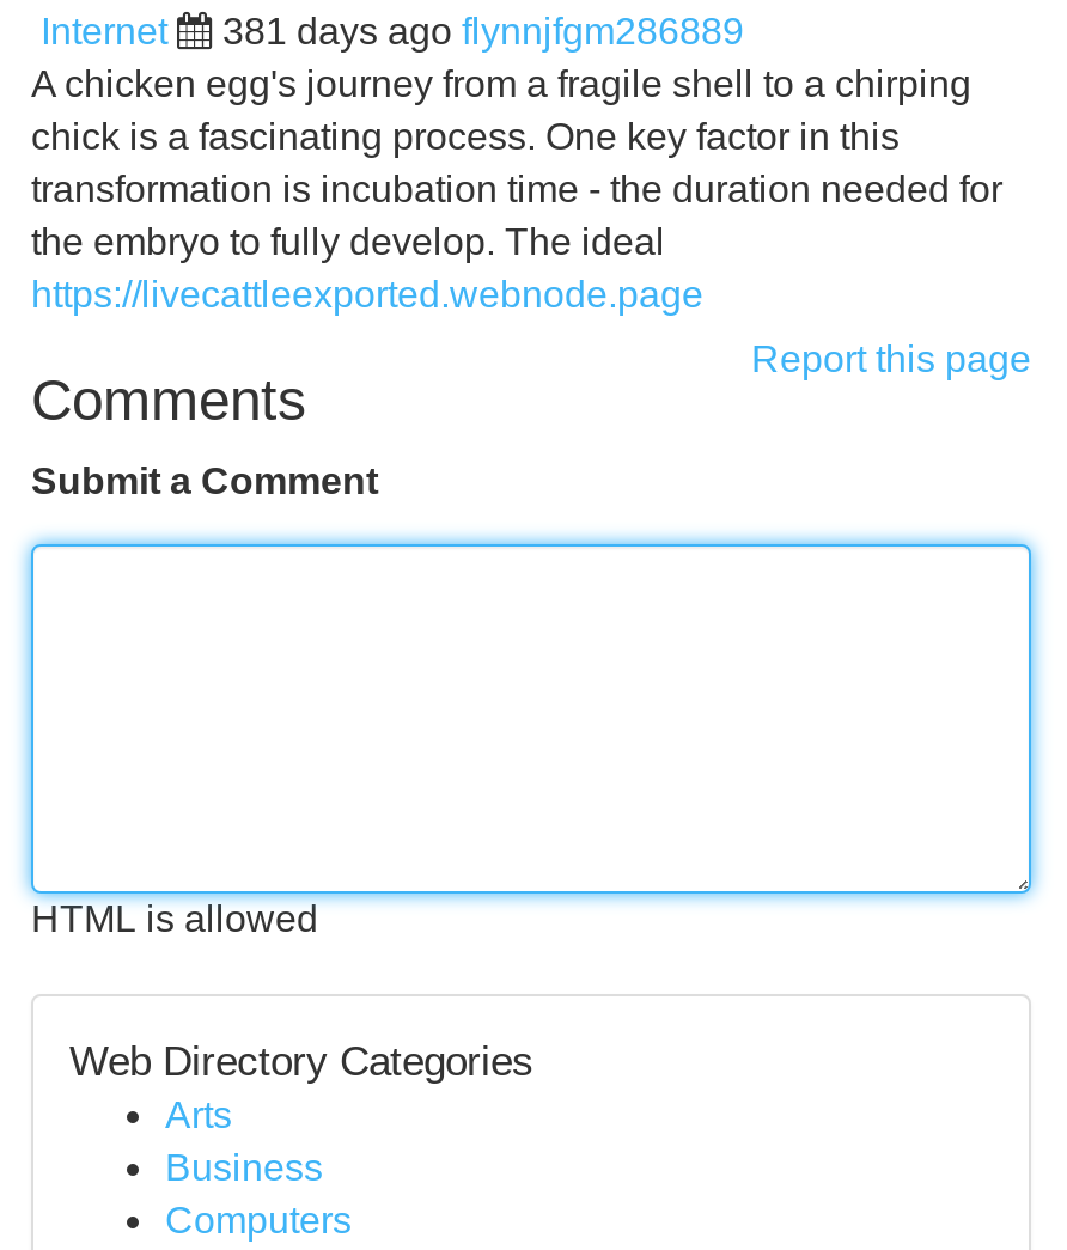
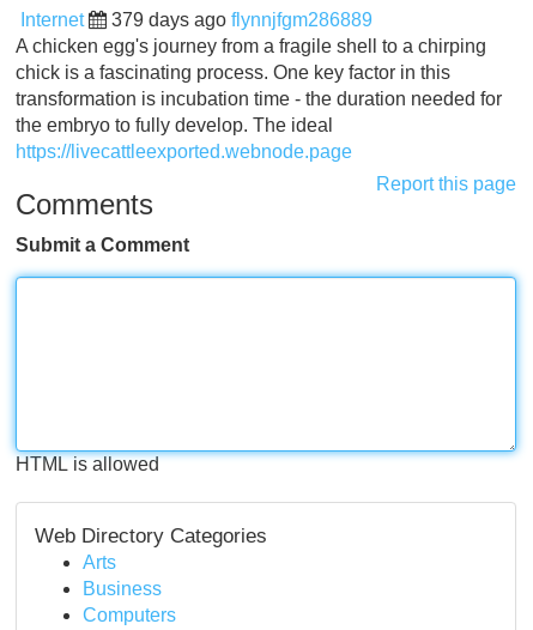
- 381 days ago flynnjfgm286889
+ 379 days ago flynnjfgm286889
